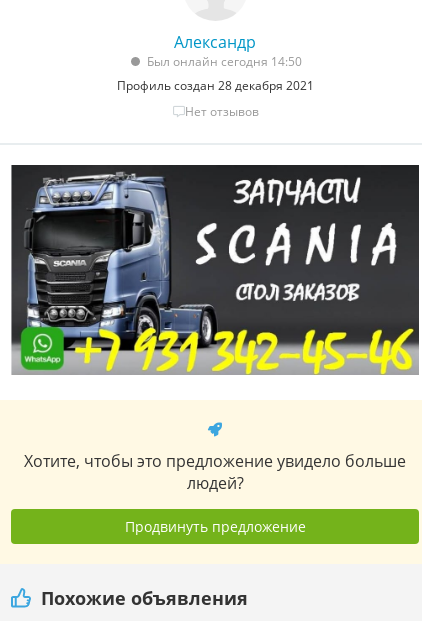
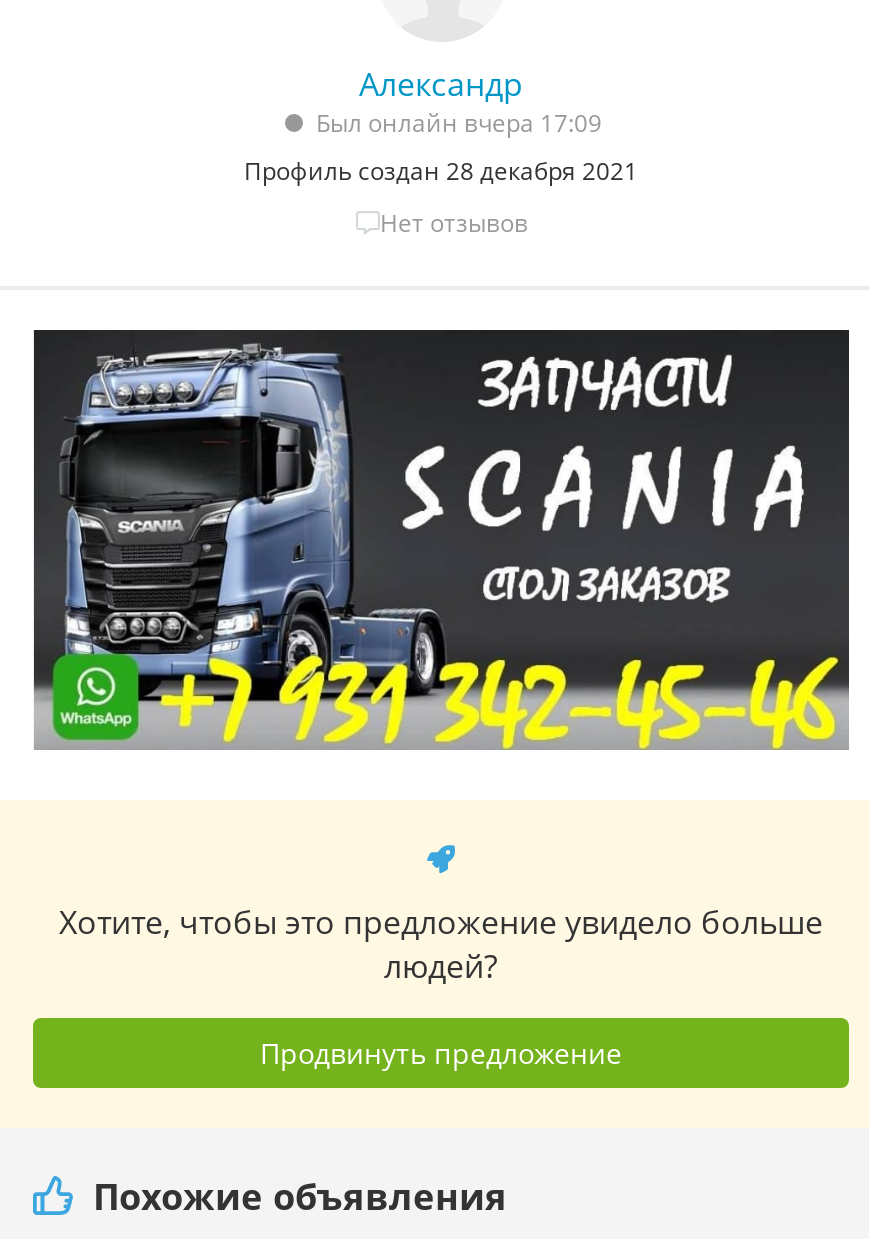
- Был онлайн сегодня 14:50
+ Был онлайн вчера 17:09
